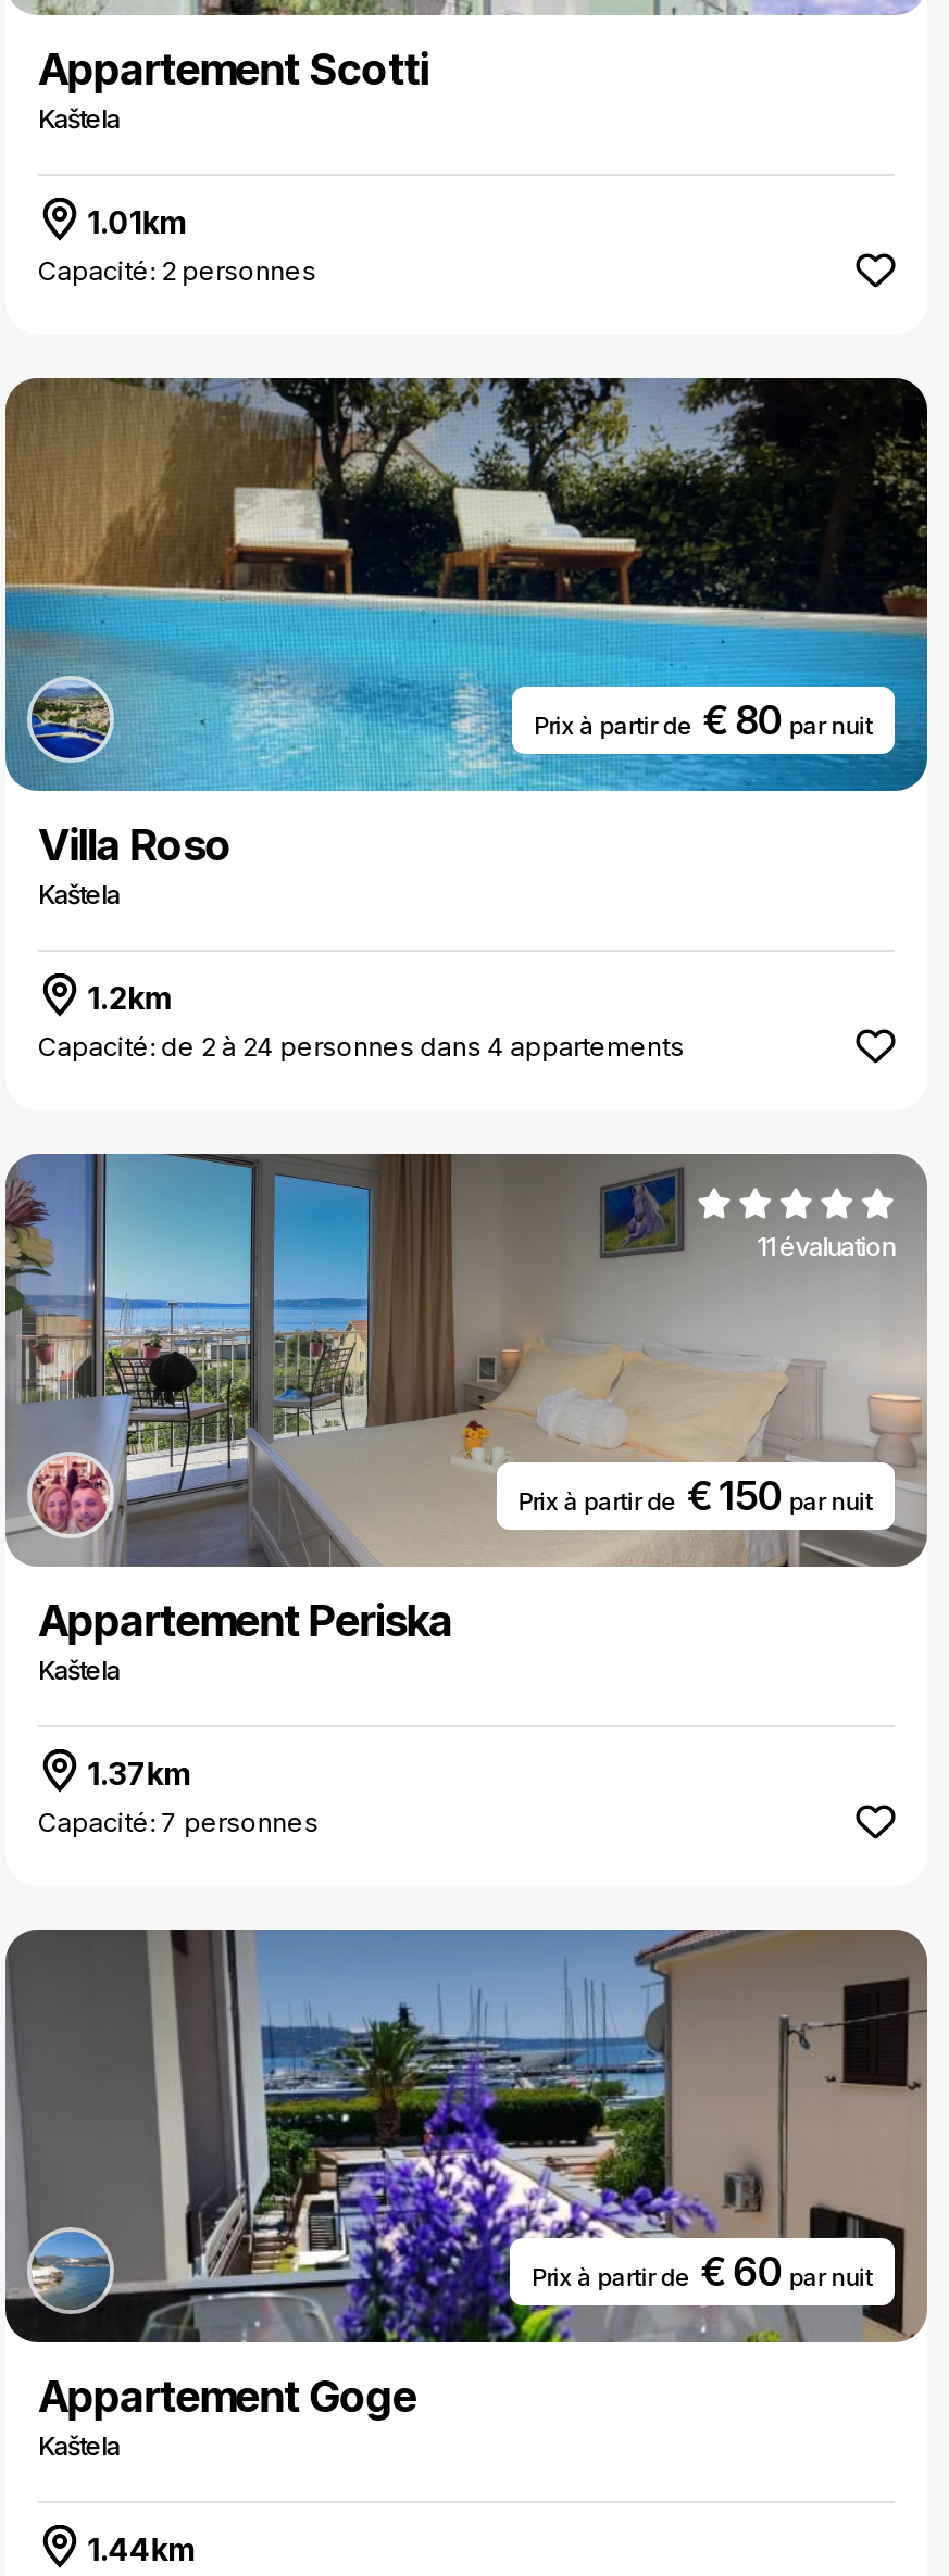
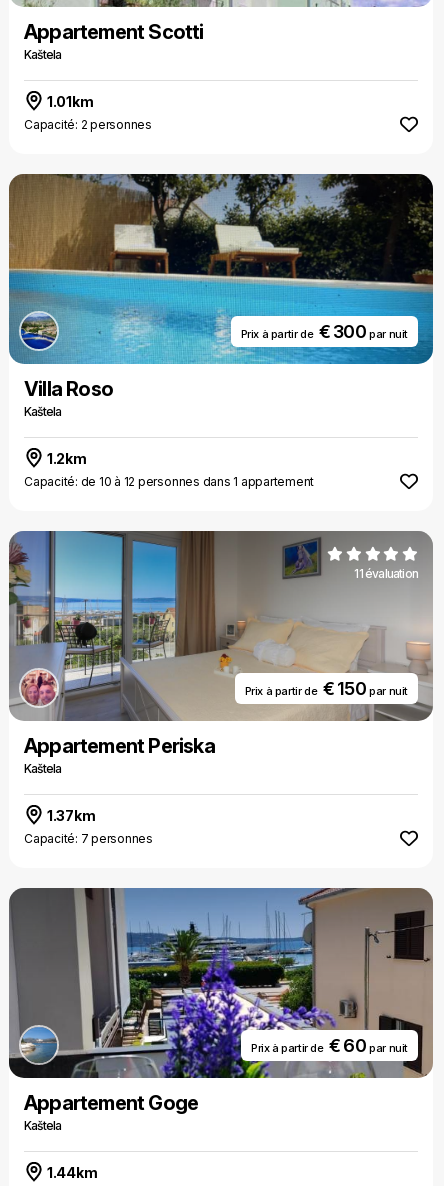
- Prix à partir de € 80 par nuit
+ Prix à partir de € 300 par nuit

- Capacité: de 2 à 24 personnes dans 4 appartements
+ Capacité: de 10 à 12 personnes dans 1 appartement
